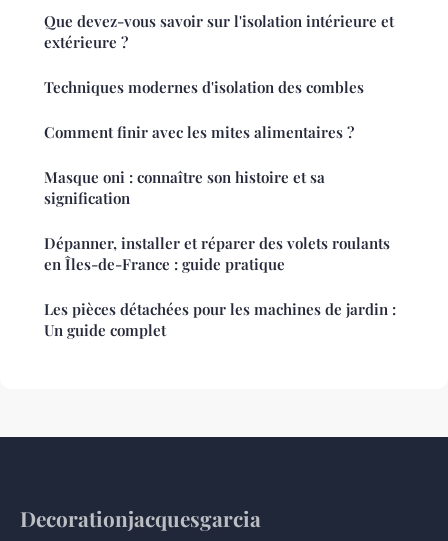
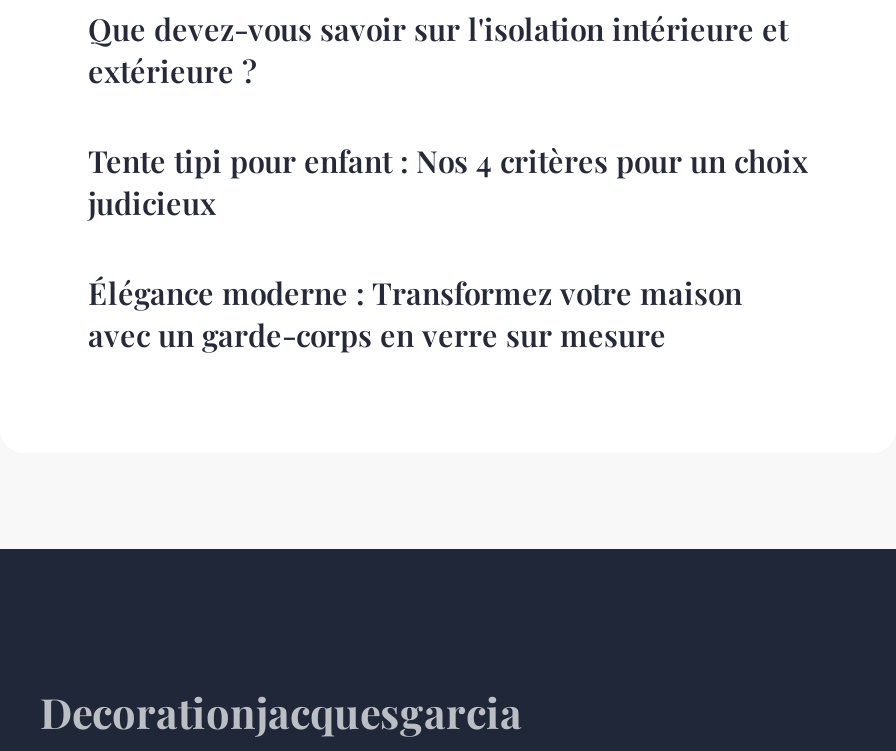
- Techniques modernes d'isolation des combles
- Comment finir avec les mites alimentaires ?
- Masque oni : connaître son histoire et sa
- signification
- Dépanner, installer et réparer des volets roulants
- en Îles-de-France : guide pratique
- Les pièces détachées pour les machines de jardin :
- Un guide complet
+ Tente tipi pour enfant : Nos 4 critères pour un choix
+ judicieux
+ Élégance moderne : Transformez votre maison
+ avec un garde-corps en verre sur mesure
